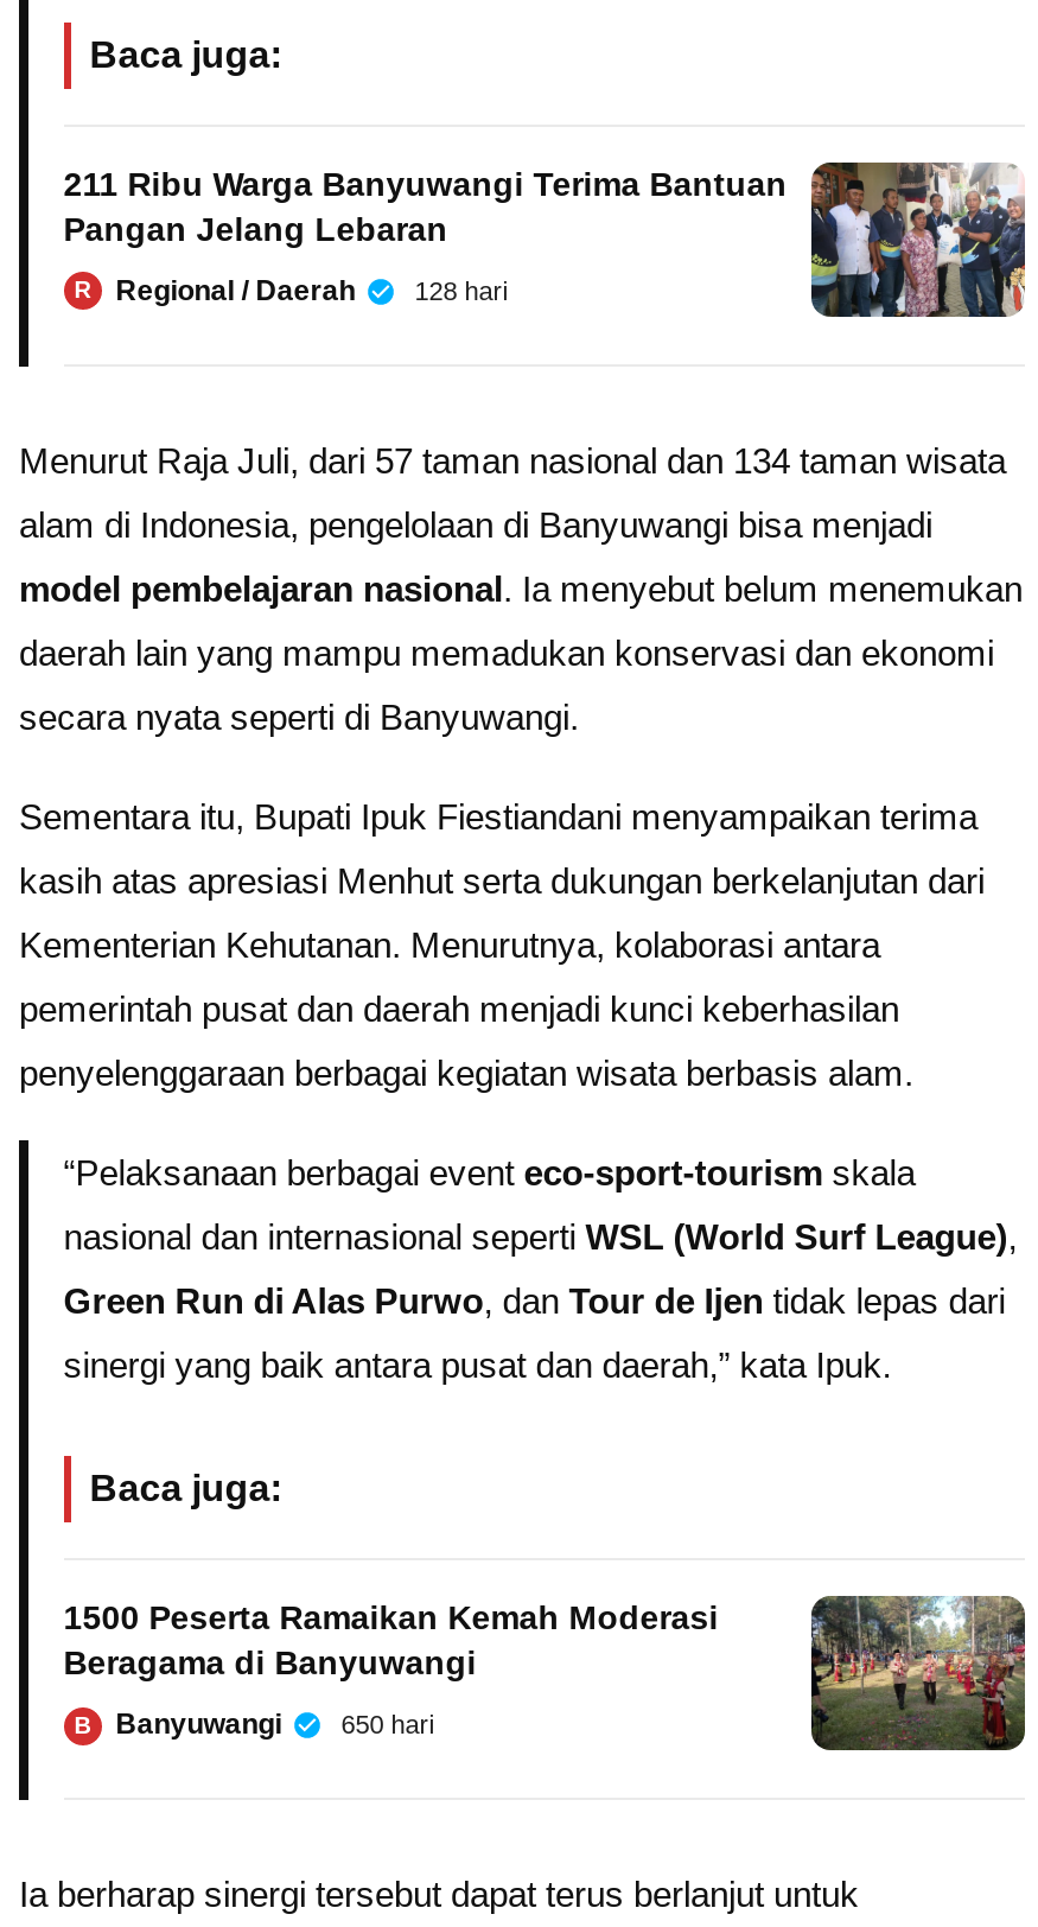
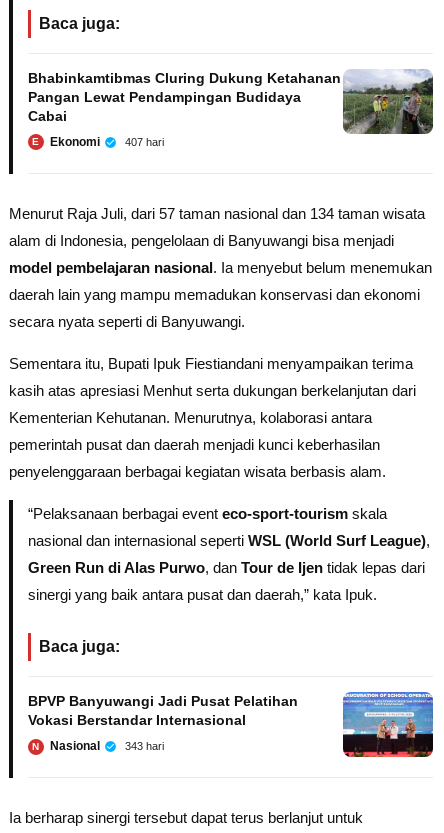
- [image]
- 211 Ribu Warga Banyuwangi Terima Bantuan
- Pangan Jelang Lebaran
+ [image]
+ Bhabinkamtibmas Cluring Dukung Ketahanan
+ Pangan Lewat Pendampingan Budidaya
+ Cabai

- R
- Regional / Daerah
- 128 hari
+ E
+ Ekonomi
+ 407 hari

- 1500 Peserta Ramaikan Kemah Moderasi
- Beragama di Banyuwangi
+ BPVP Banyuwangi Jadi Pusat Pelatihan
+ Vokasi Berstandar Internasional

- [image]
+ [image]

- B
- Banyuwangi
- 650 hari
+ N
+ Nasional
+ 343 hari
